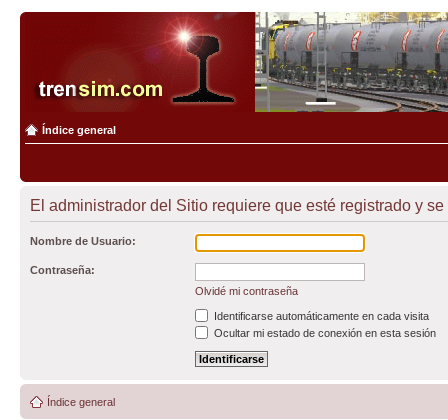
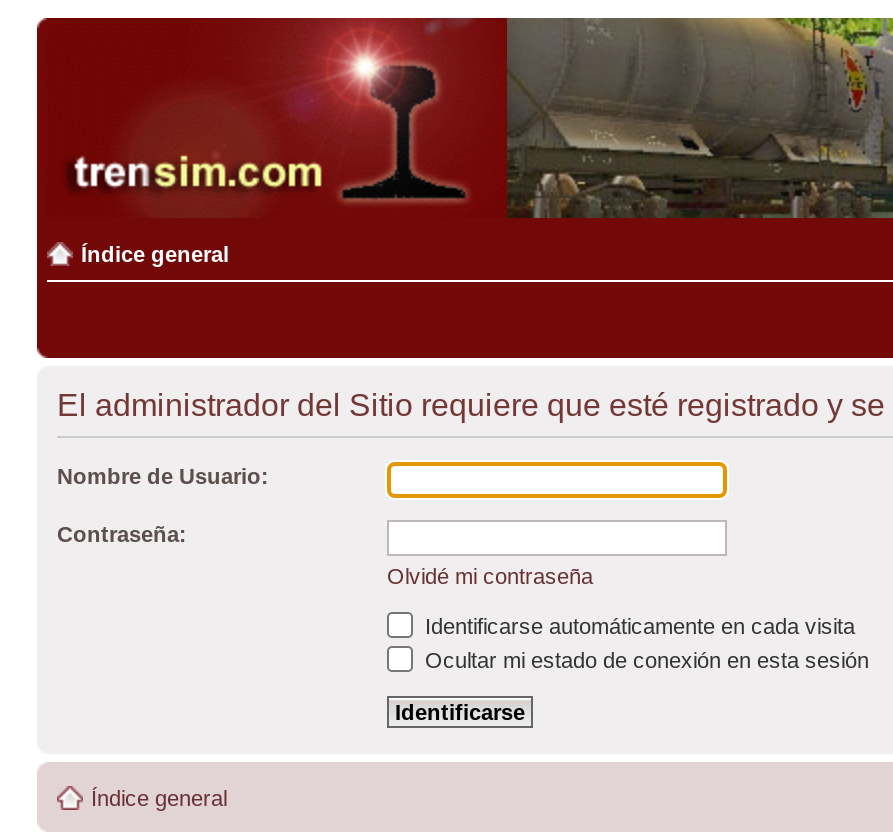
- [image]
+ [image]
